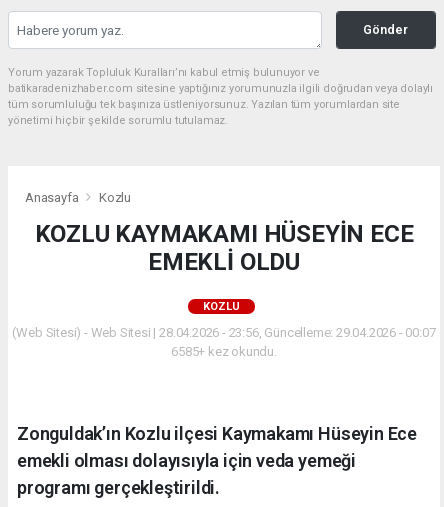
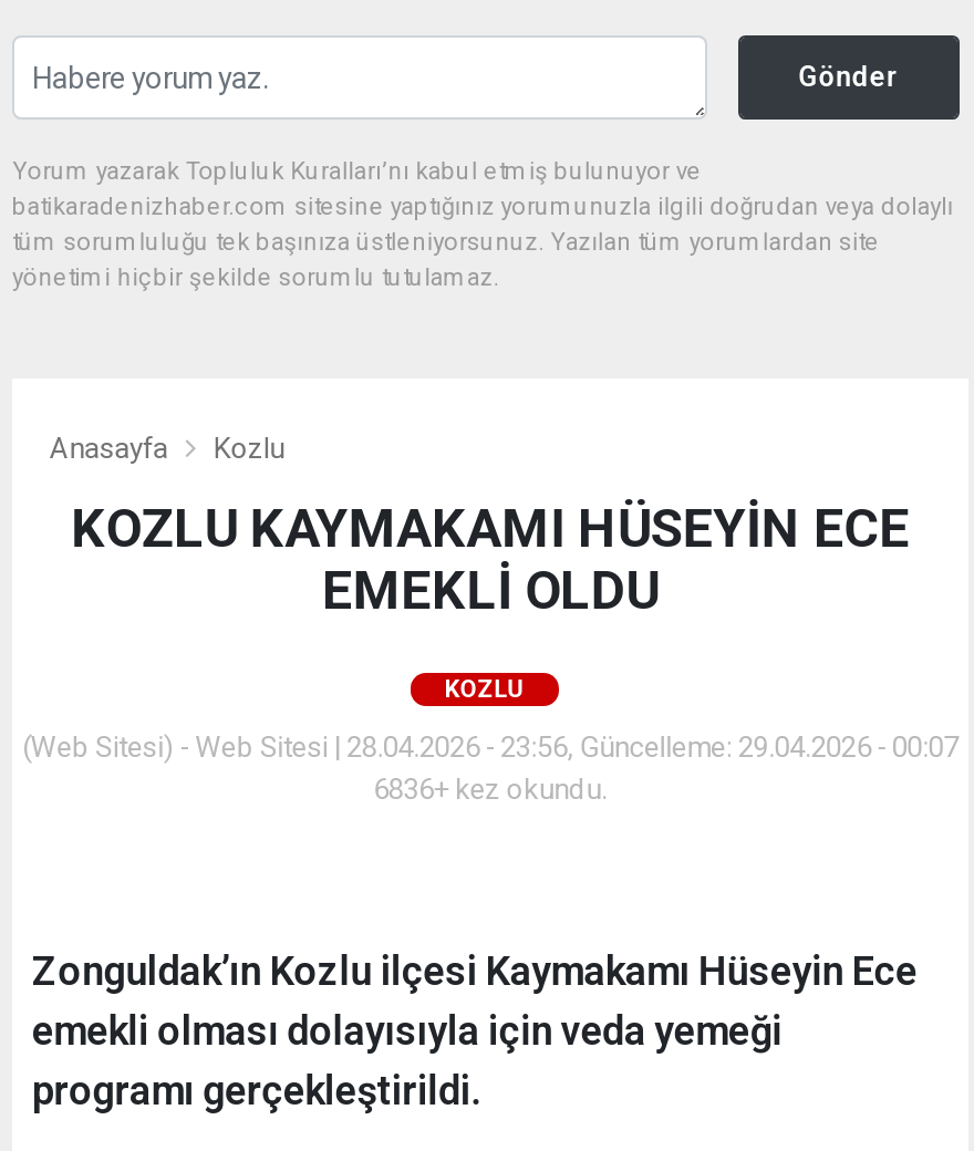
- 6585+ kez okundu.
+ 6836+ kez okundu.
